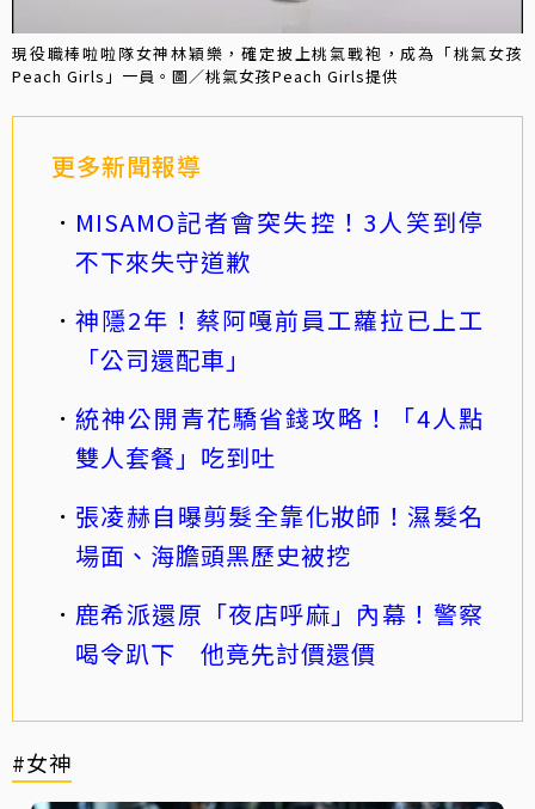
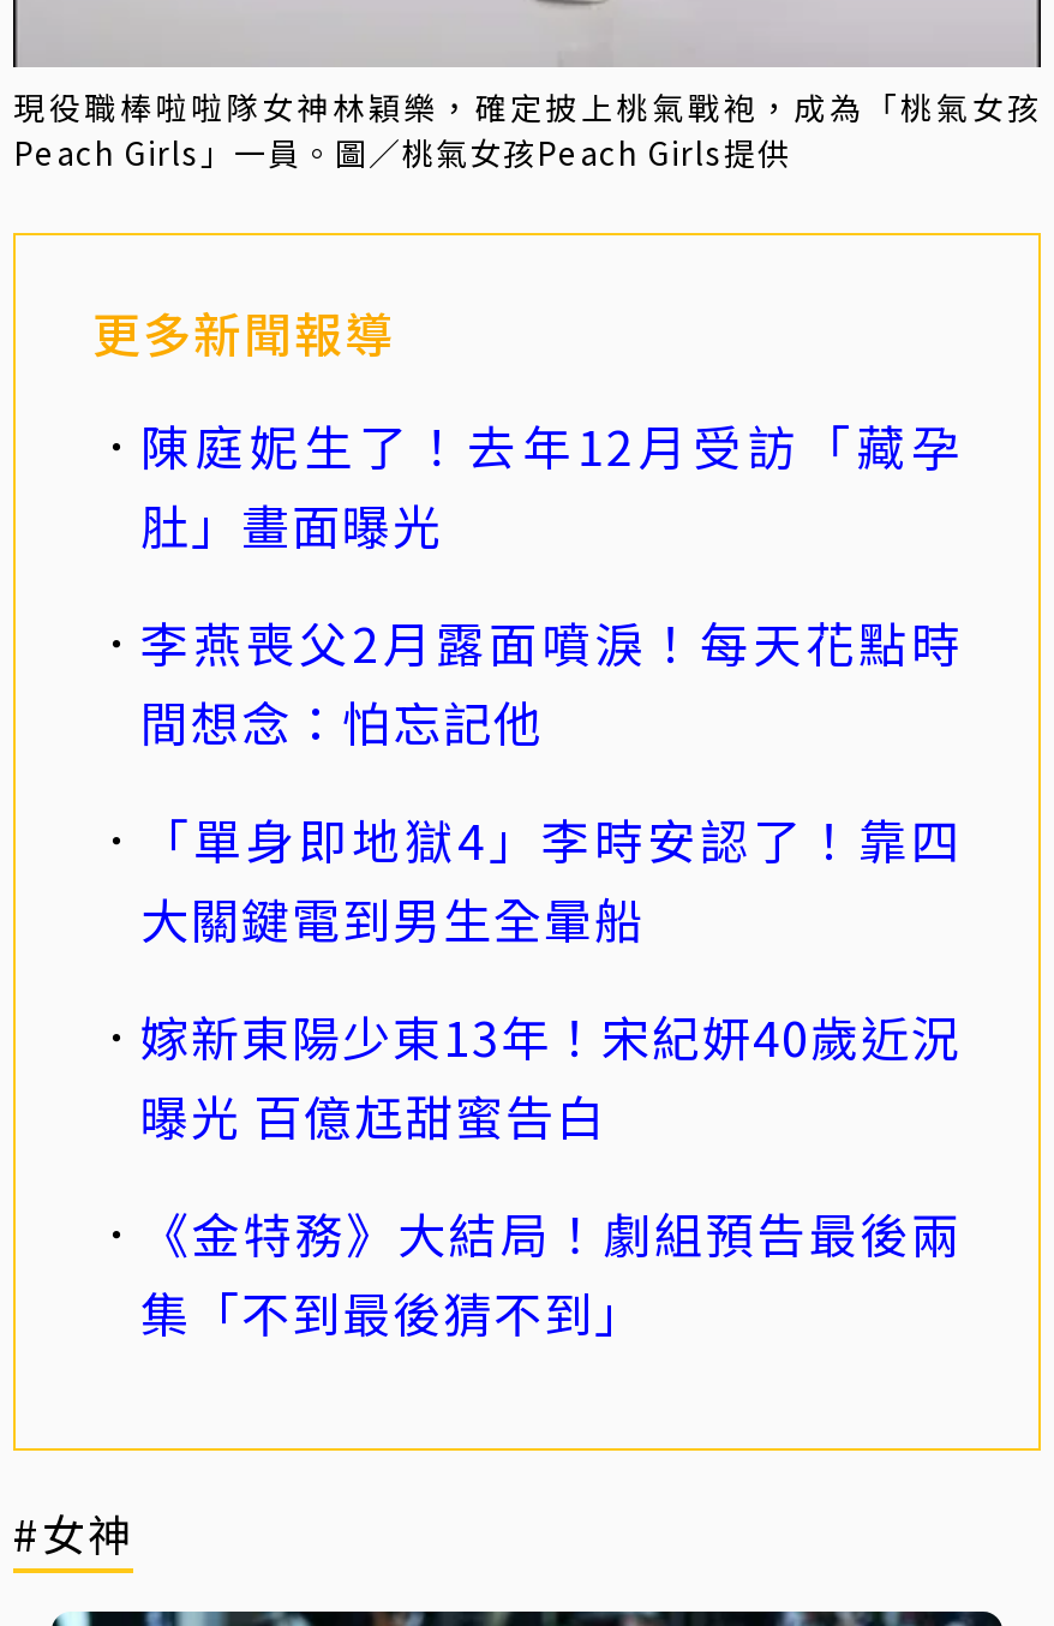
- MISAMO記者會突失控！3人笑到停
- 不下來失守道歉
+ 陳庭妮生了！去年12月受訪「藏孕
+ 肚」畫面曝光

- 神隱2年！蔡阿嘎前員工蘿拉已上工
- 「公司還配車」
+ 李燕喪父2月露面噴淚！每天花點時
+ 間想念：怕忘記他

- 統神公開青花驕省錢攻略！「4人點
- 雙人套餐」吃到吐
+ 「單身即地獄4」李時安認了！靠四
+ 大關鍵電到男生全暈船

- 張凌赫自曝剪髮全靠化妝師！濕髮名
- 場面、海膽頭黑歷史被挖
+ 嫁新東陽少東13年！宋紀妍40歲近況
+ 曝光 百億尪甜蜜告白

- 鹿希派還原「夜店呼麻」內幕！警察
- 喝令趴下 他竟先討價還價
+ 《金特務》大結局！劇組預告最後兩
+ 集「不到最後猜不到」
